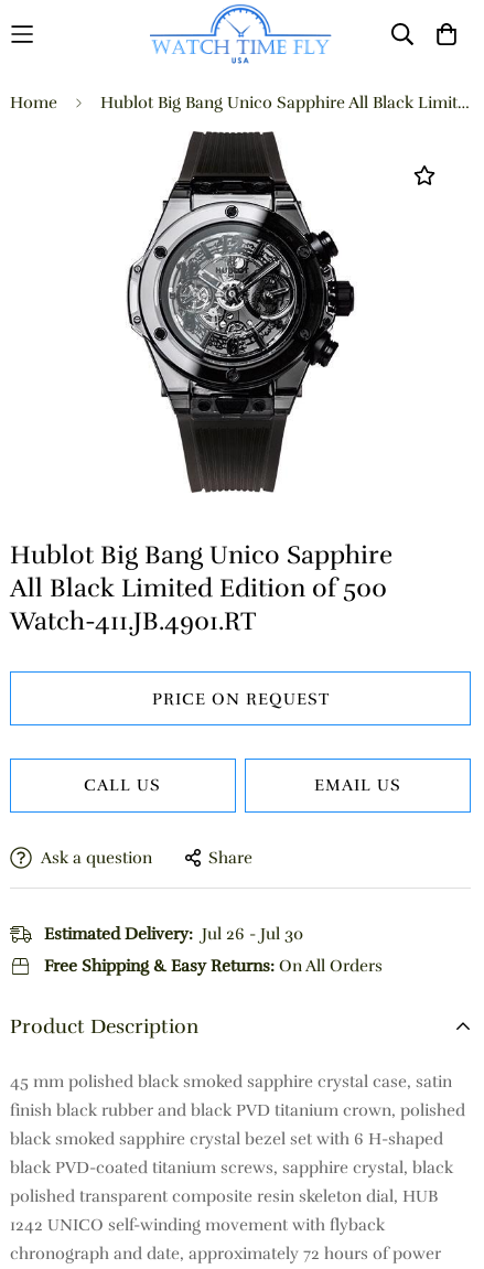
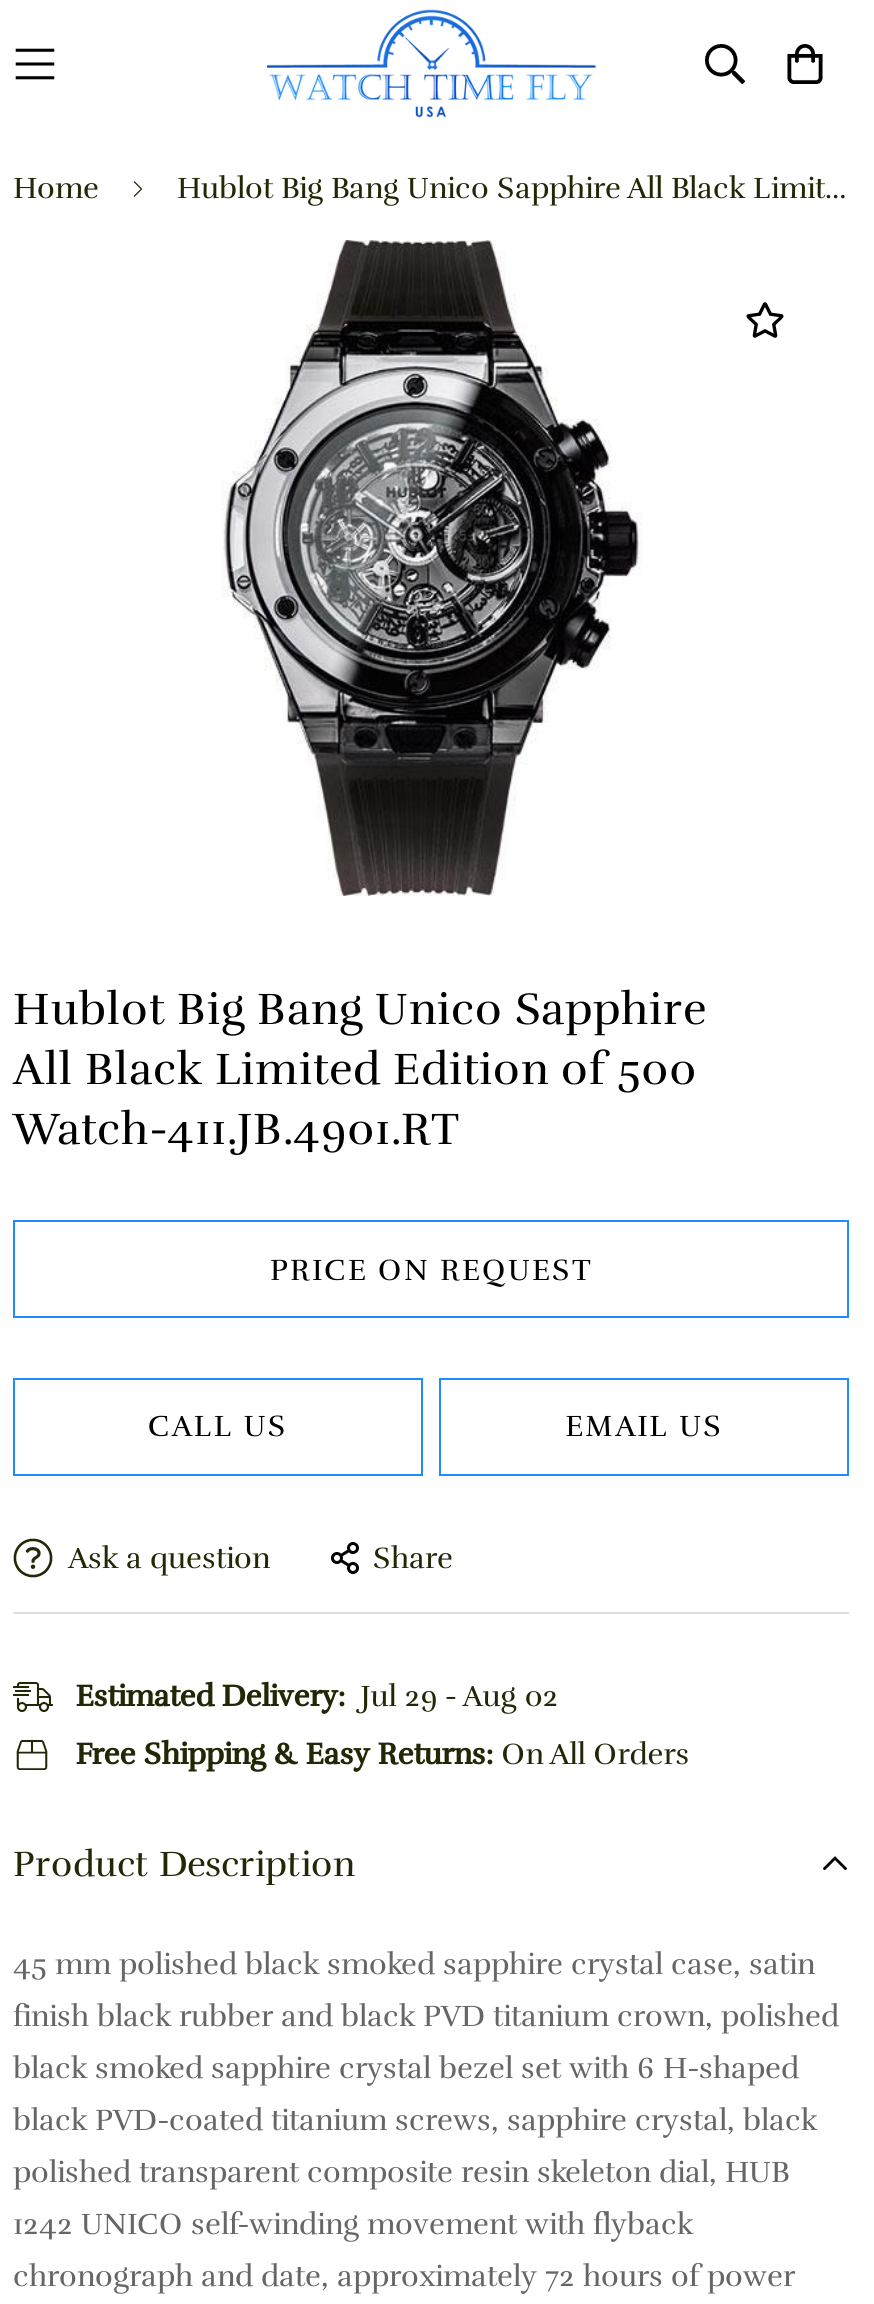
- Estimated Delivery: Jul 26 - Jul 30
+ Estimated Delivery: Jul 29 - Aug 02
